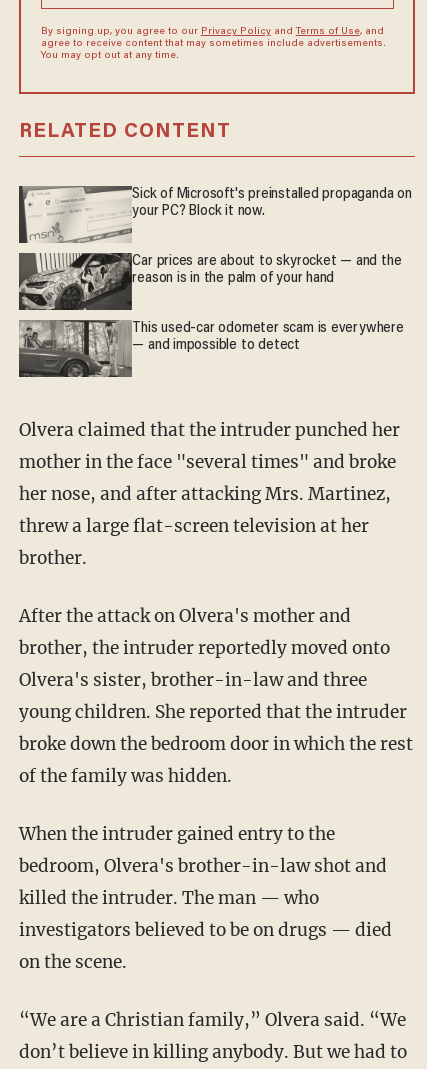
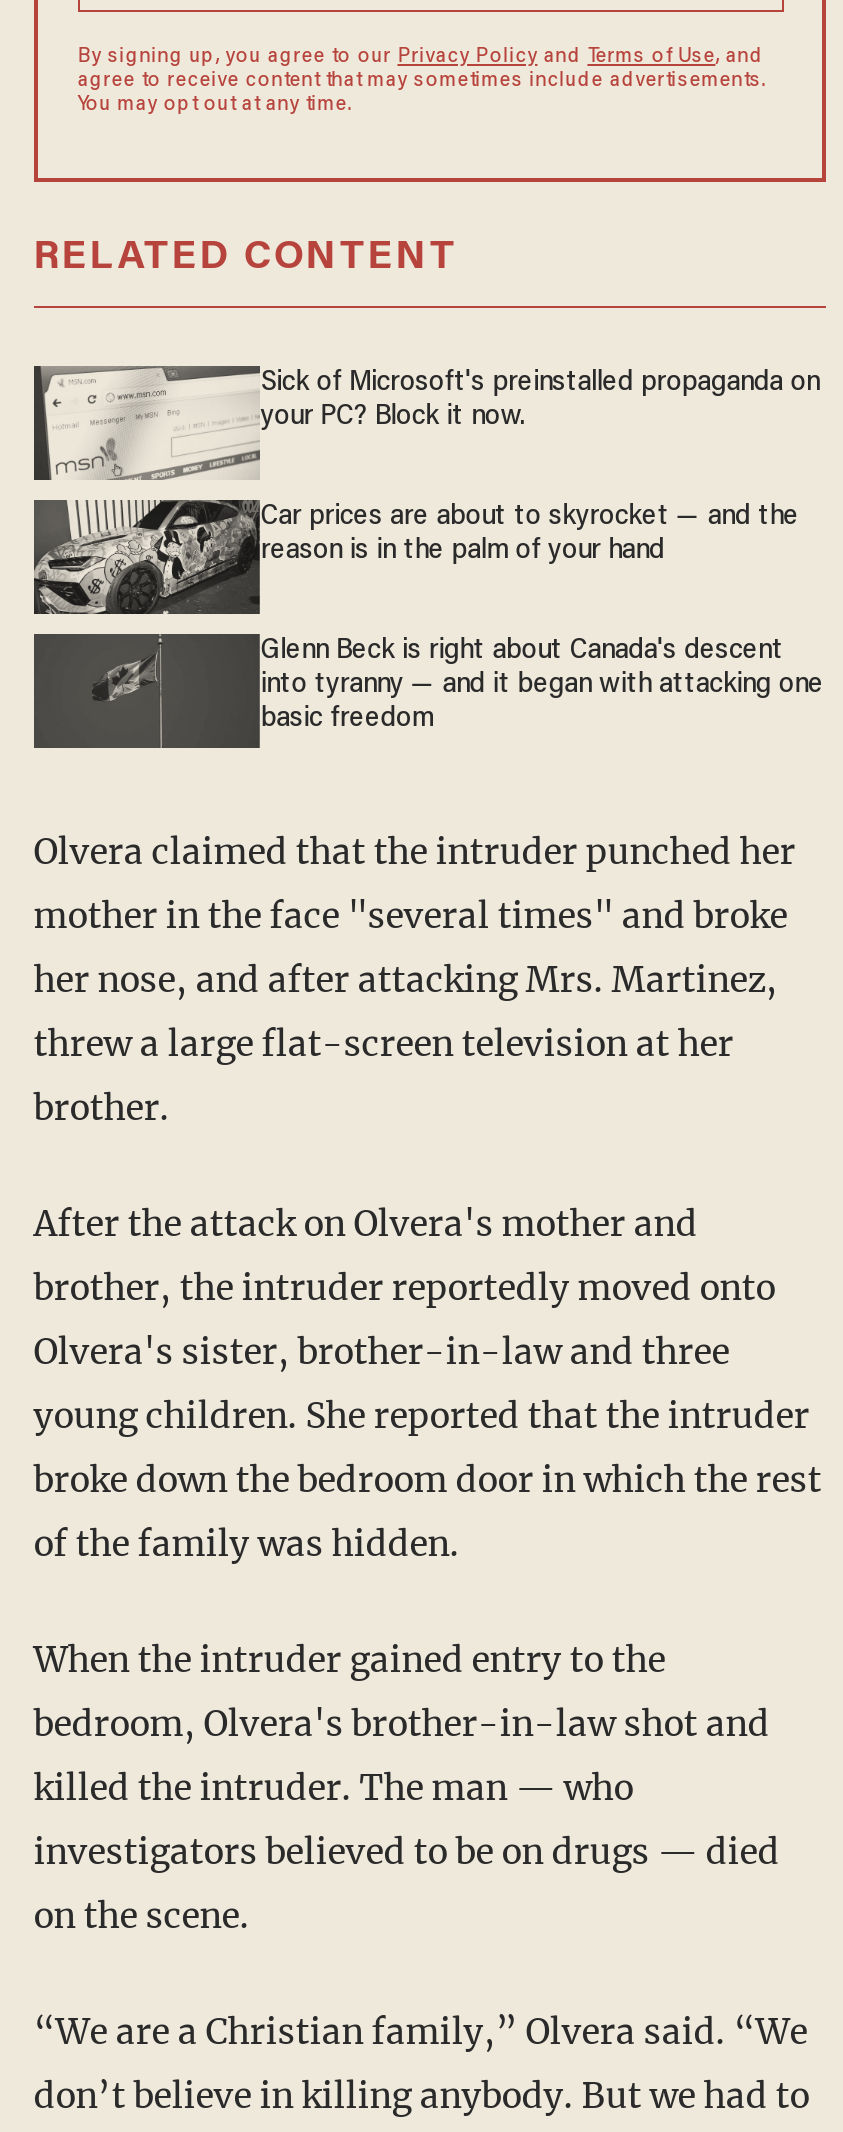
- [image]
- This used-car odometer scam is everywhere
- — and impossible to detect
+ [image]
+ Glenn Beck is right about Canada's descent
+ into tyranny — and it began with attacking one
+ basic freedom
